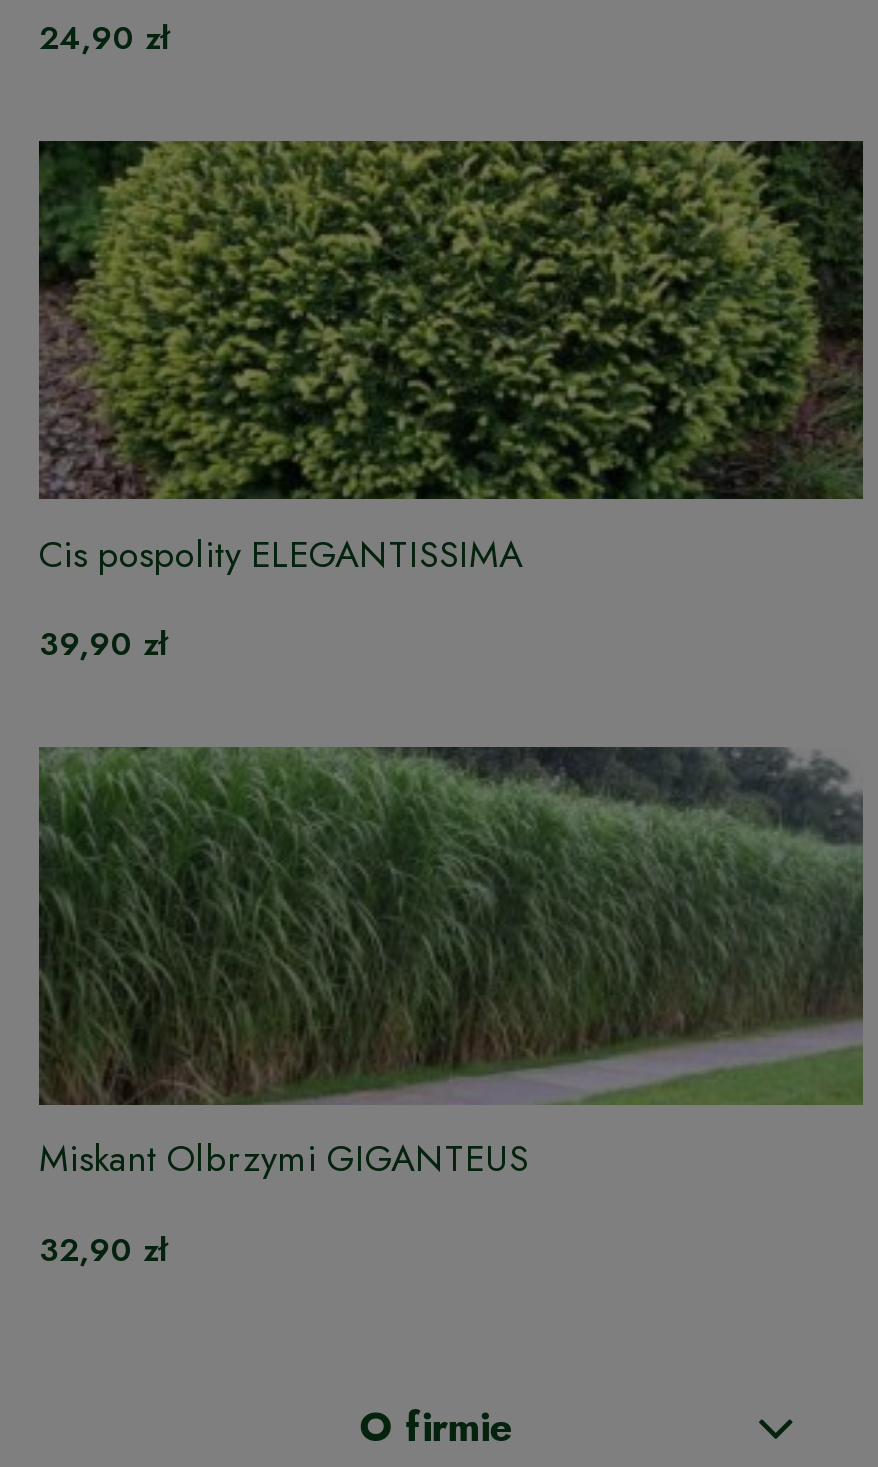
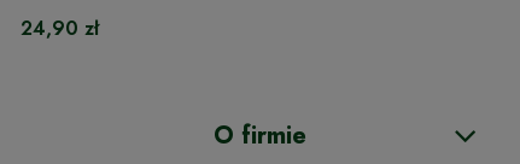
- [image]
- Cis pospolity ELEGANTISSIMA
- 39,90 zł

- [image]
- Miskant Olbrzymi GIGANTEUS
- 32,90 zł
